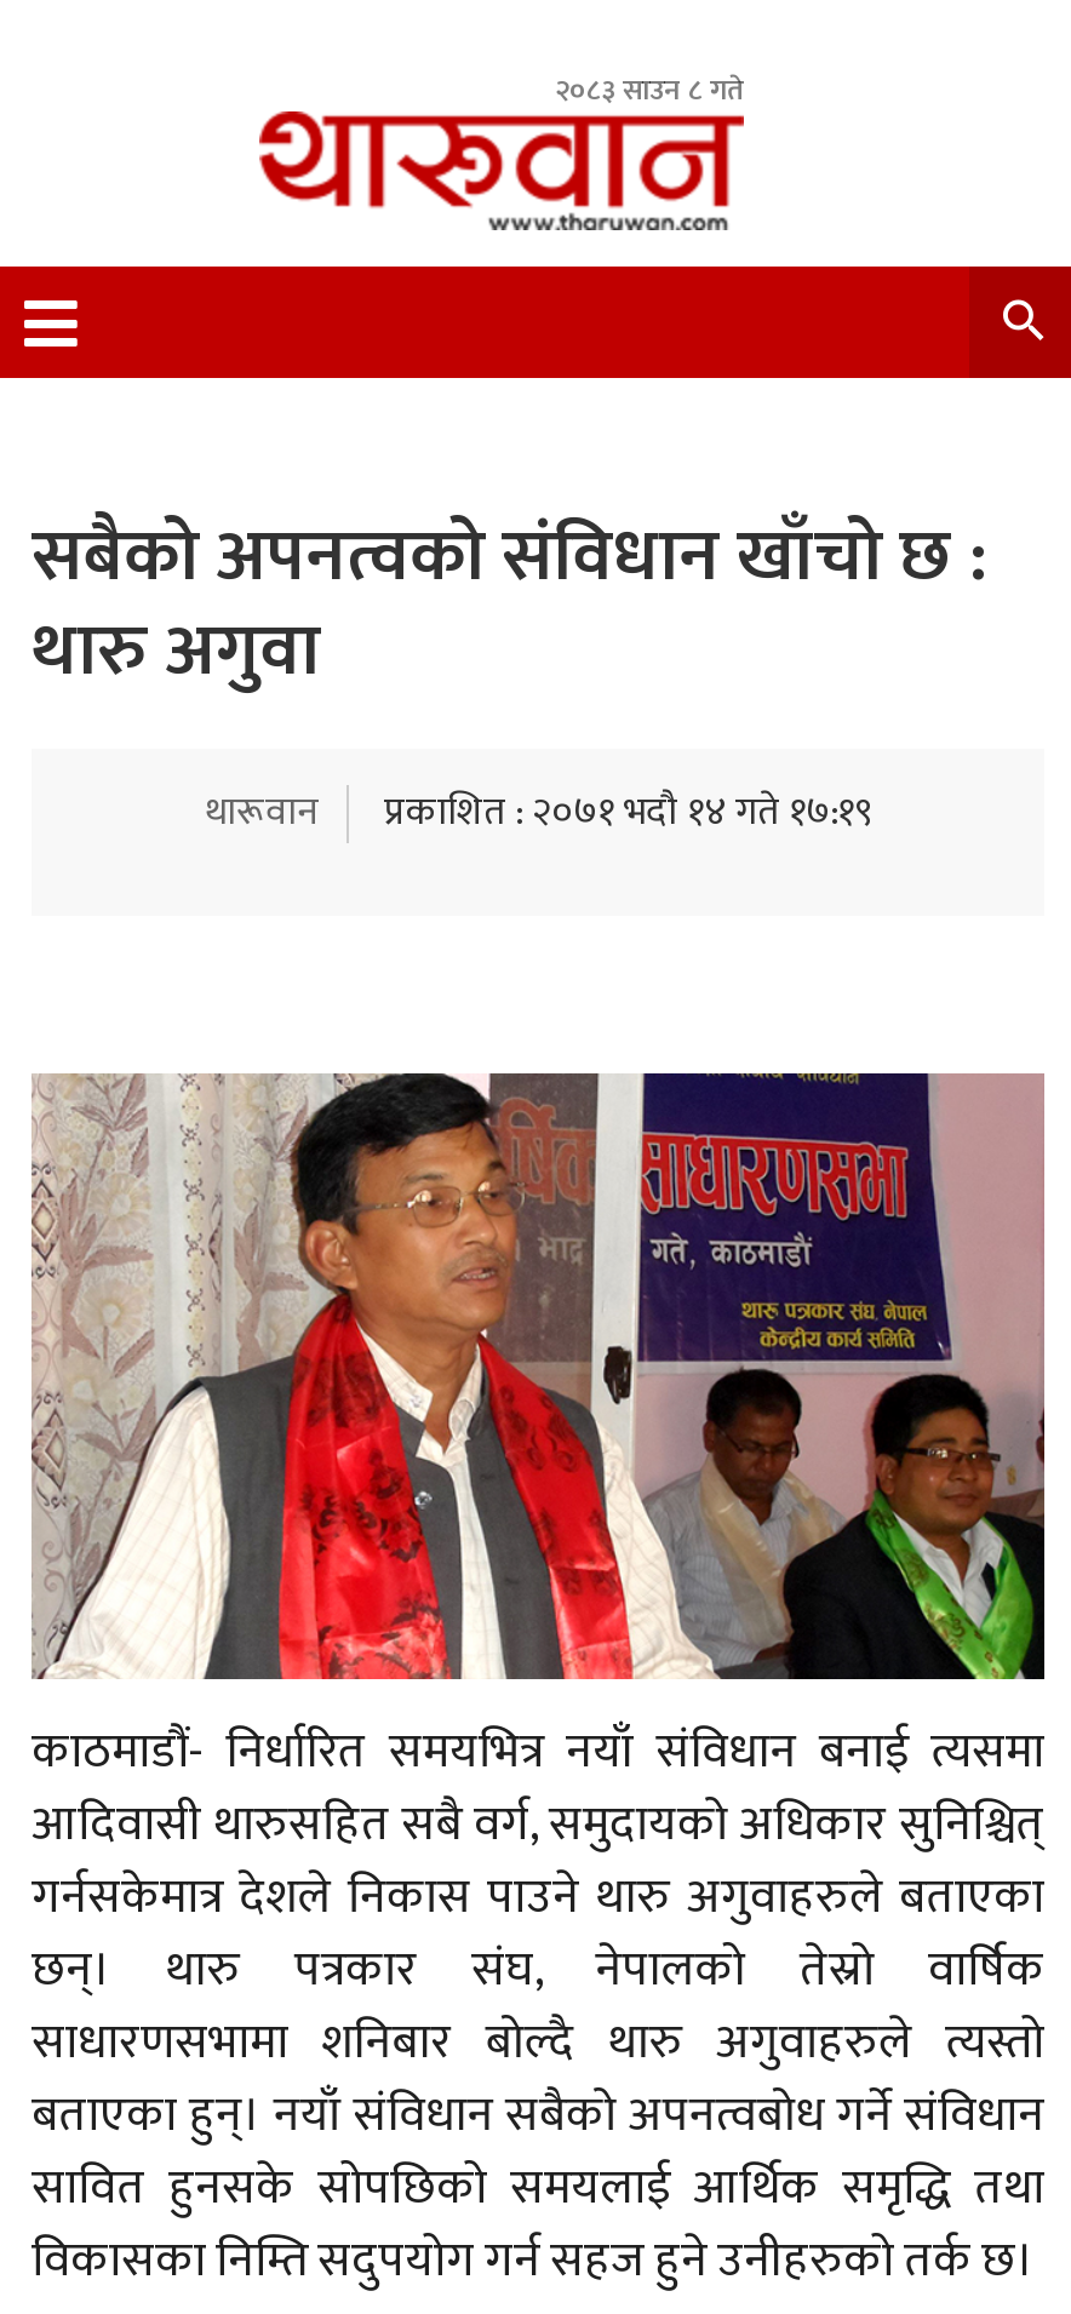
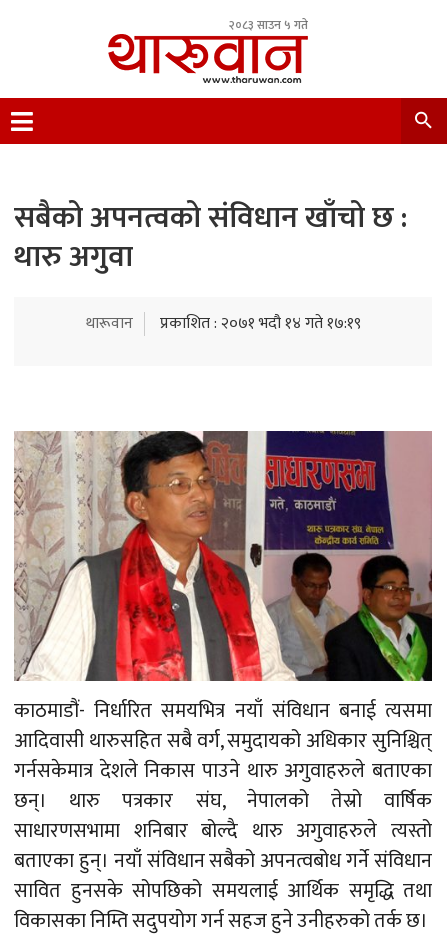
- २०८३ साउन ८ गते
+ २०८३ साउन ५ गते
